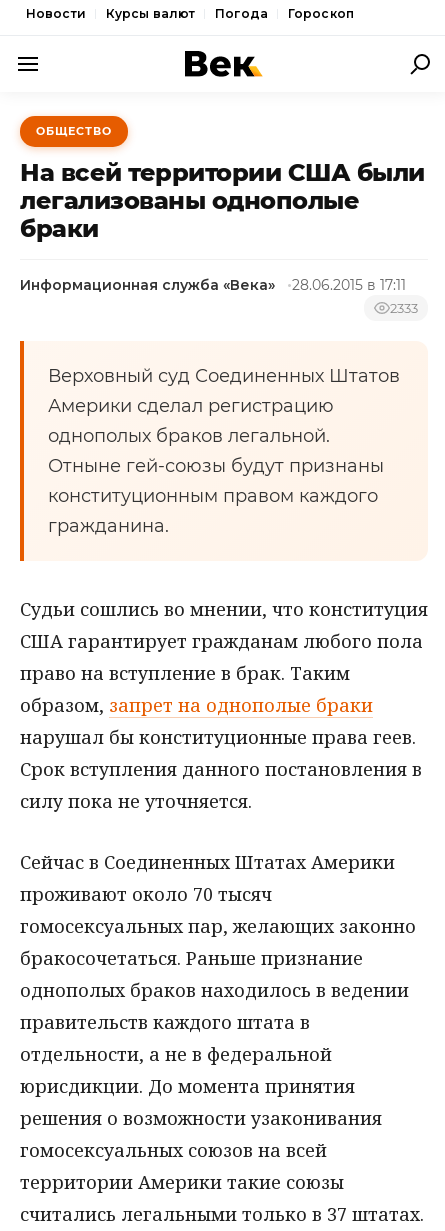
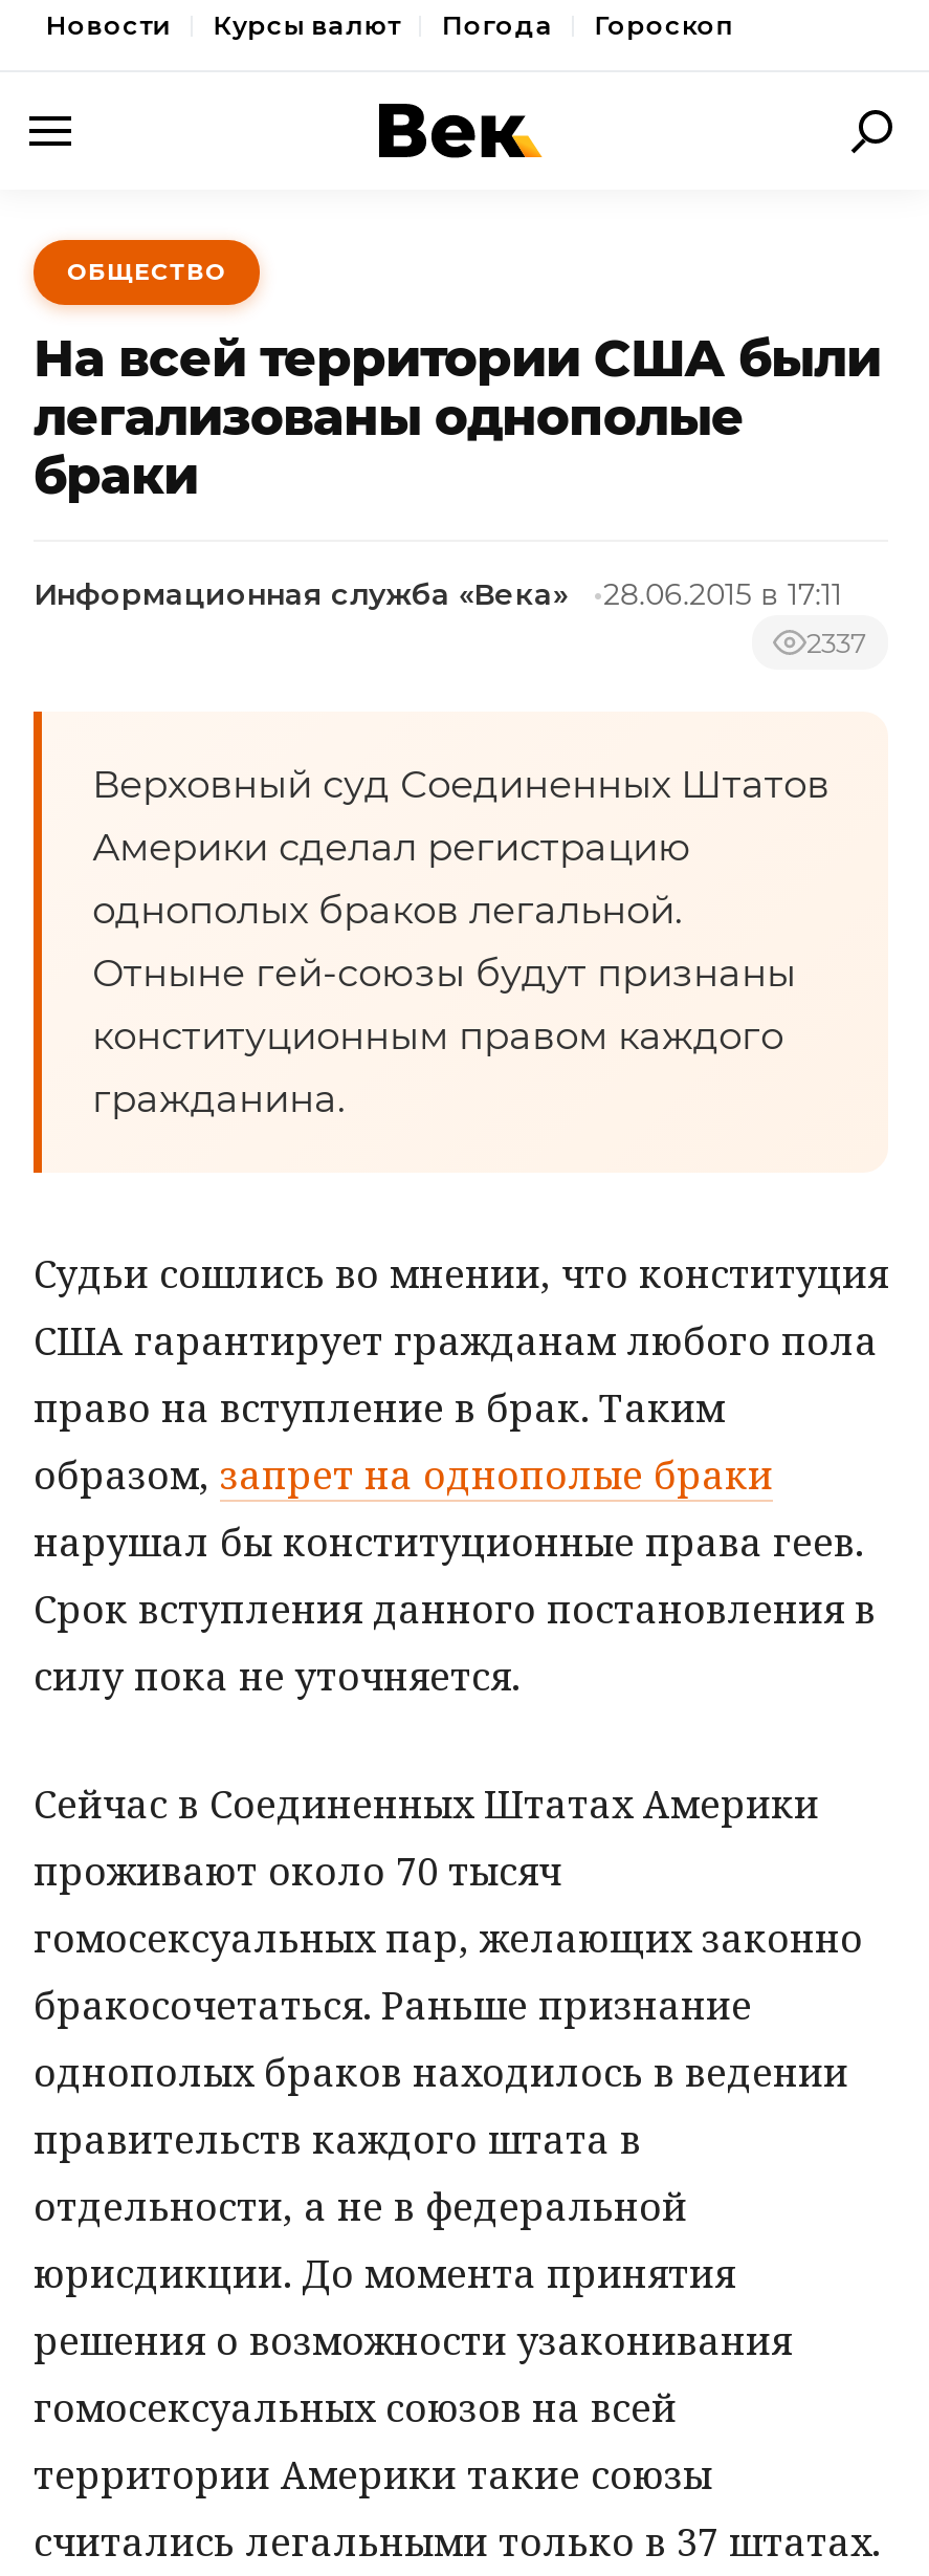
- 2333
+ 2337
